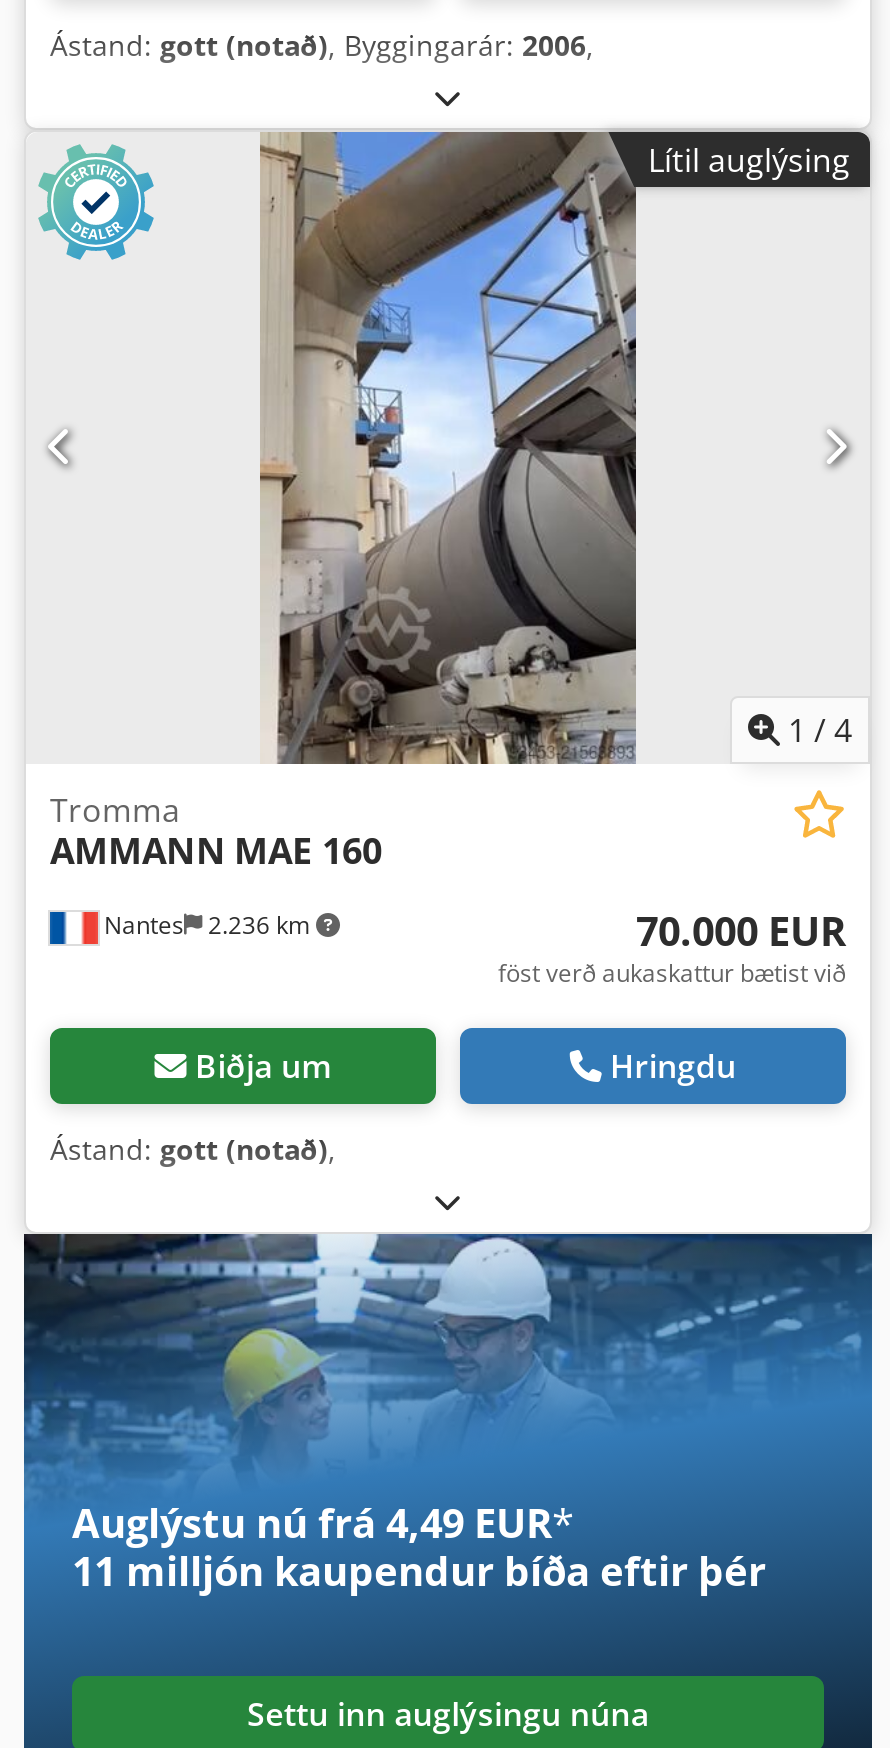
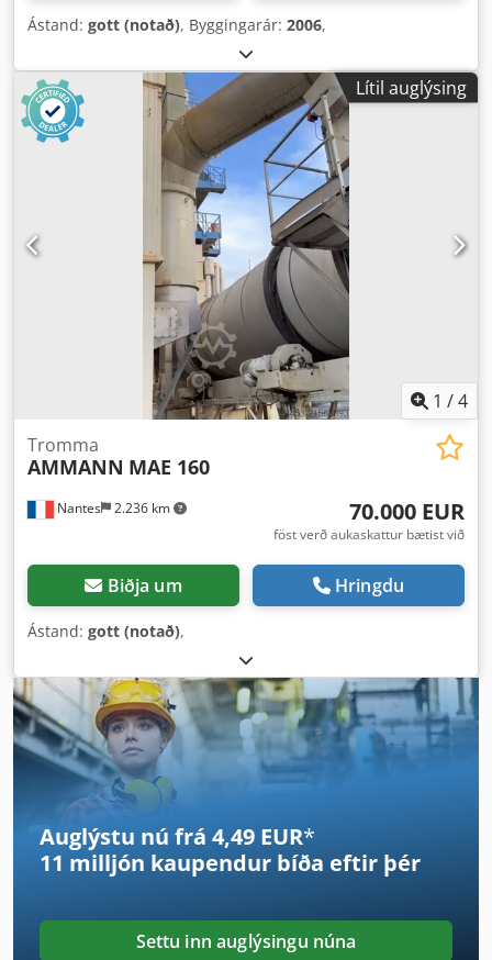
- [image]
+ [image]
